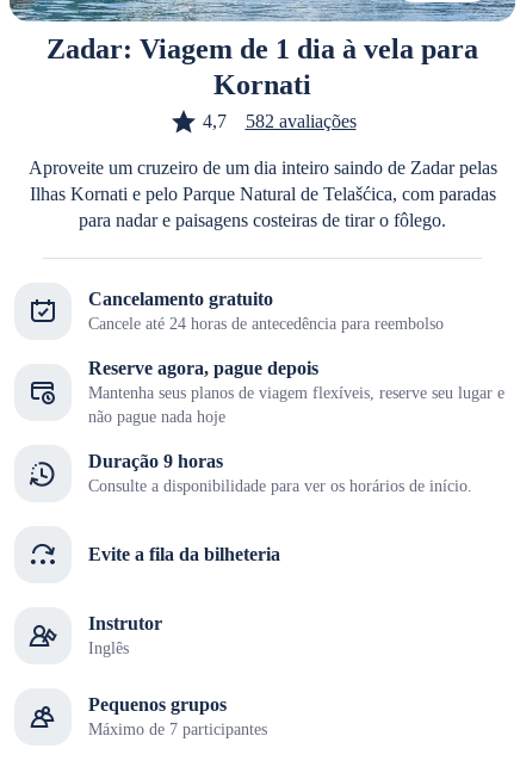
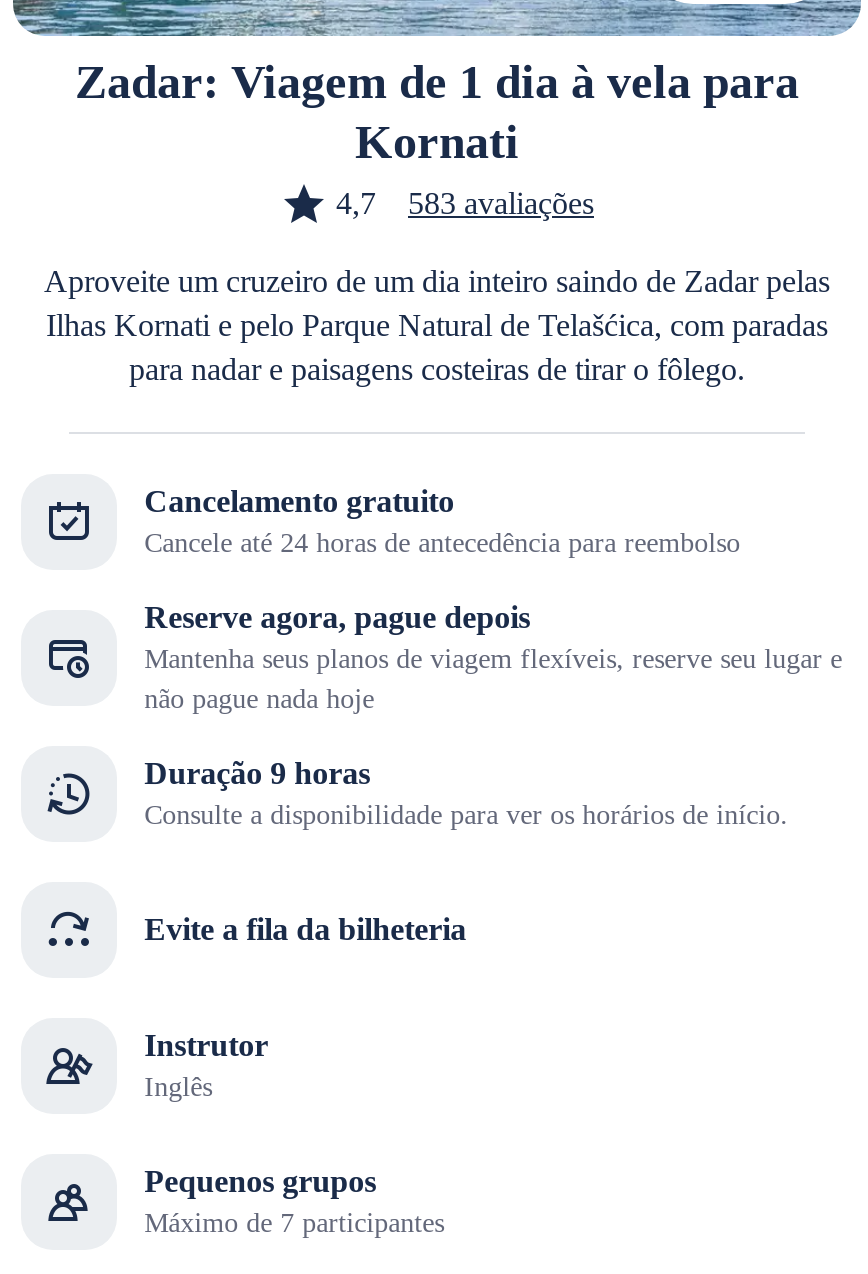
- 4,7 582 avaliações
+ 4,7 583 avaliações
